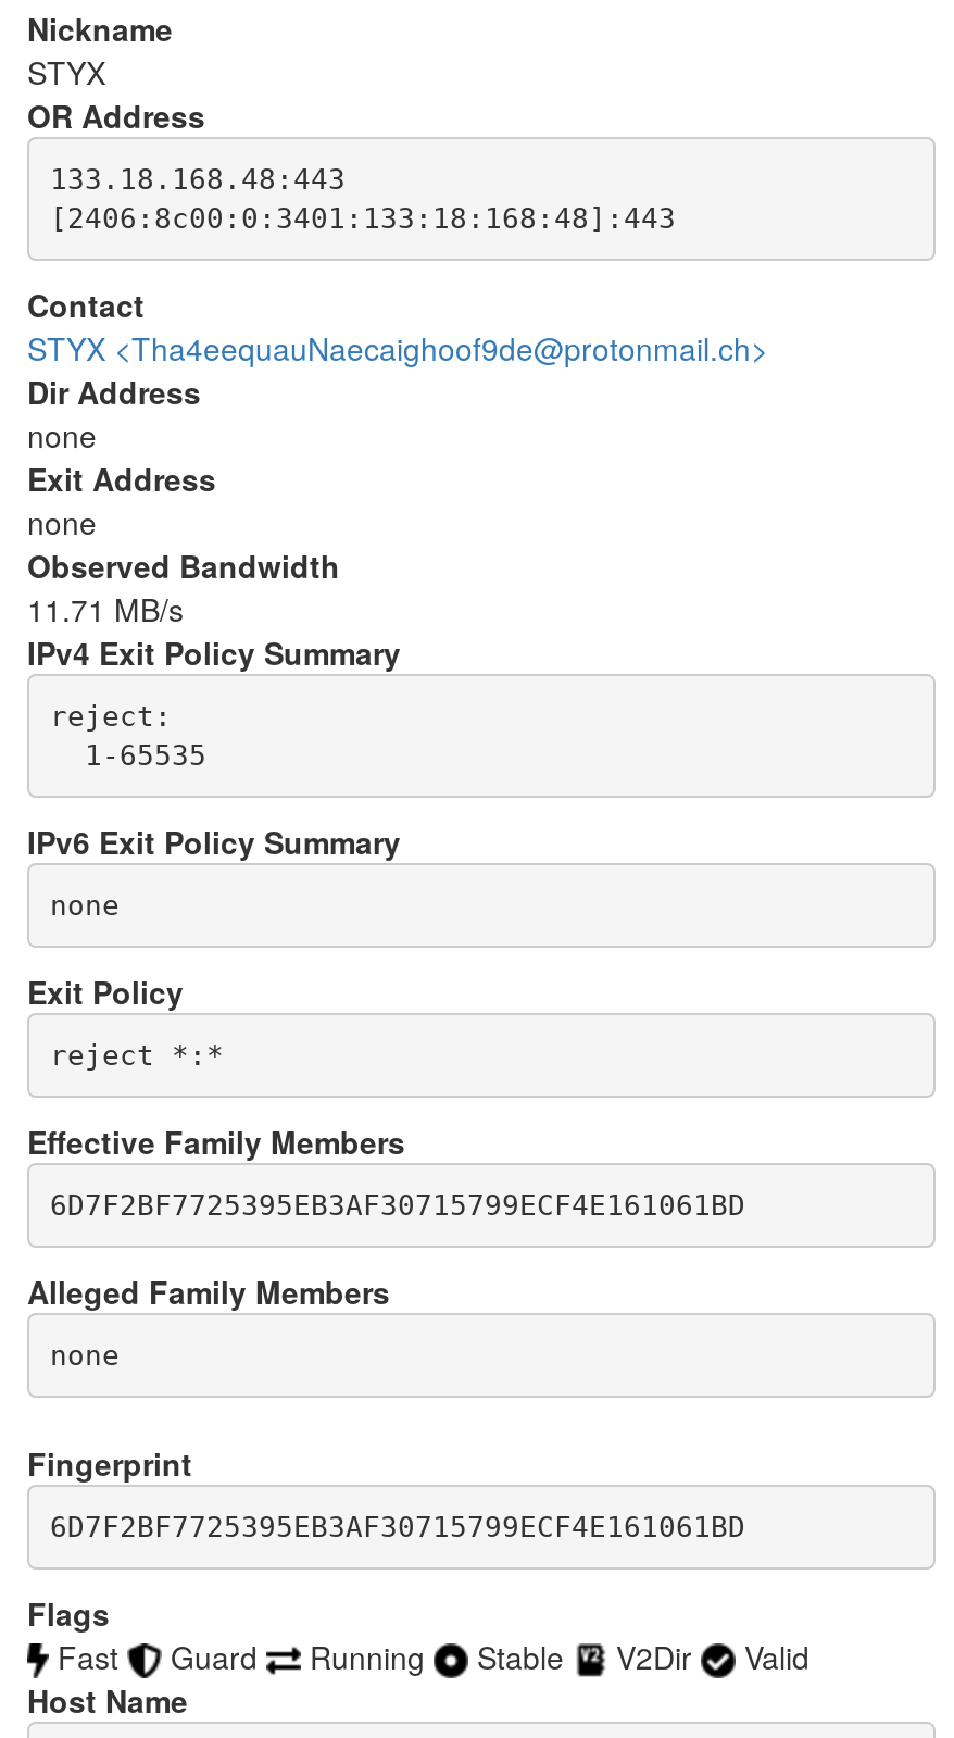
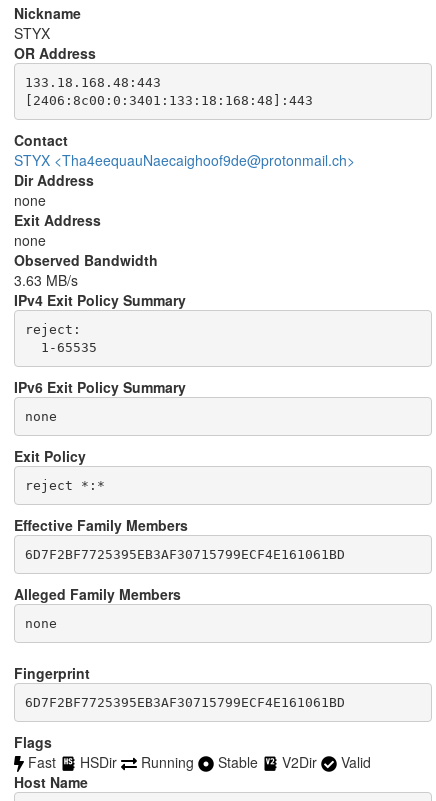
- 11.71 MB/s
+ 3.63 MB/s

- Guard
+ HSDir
